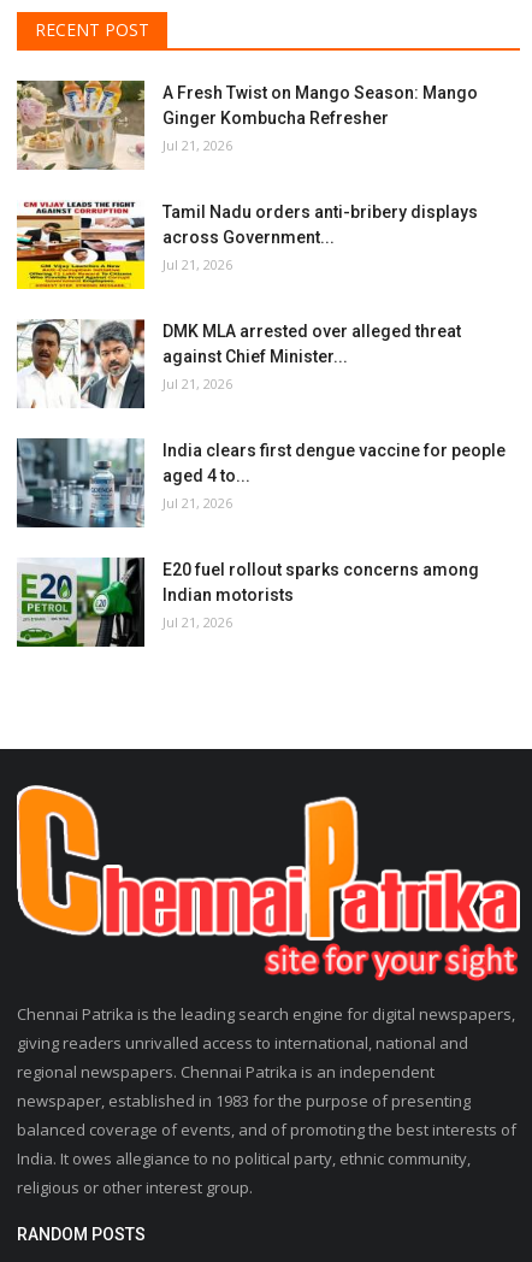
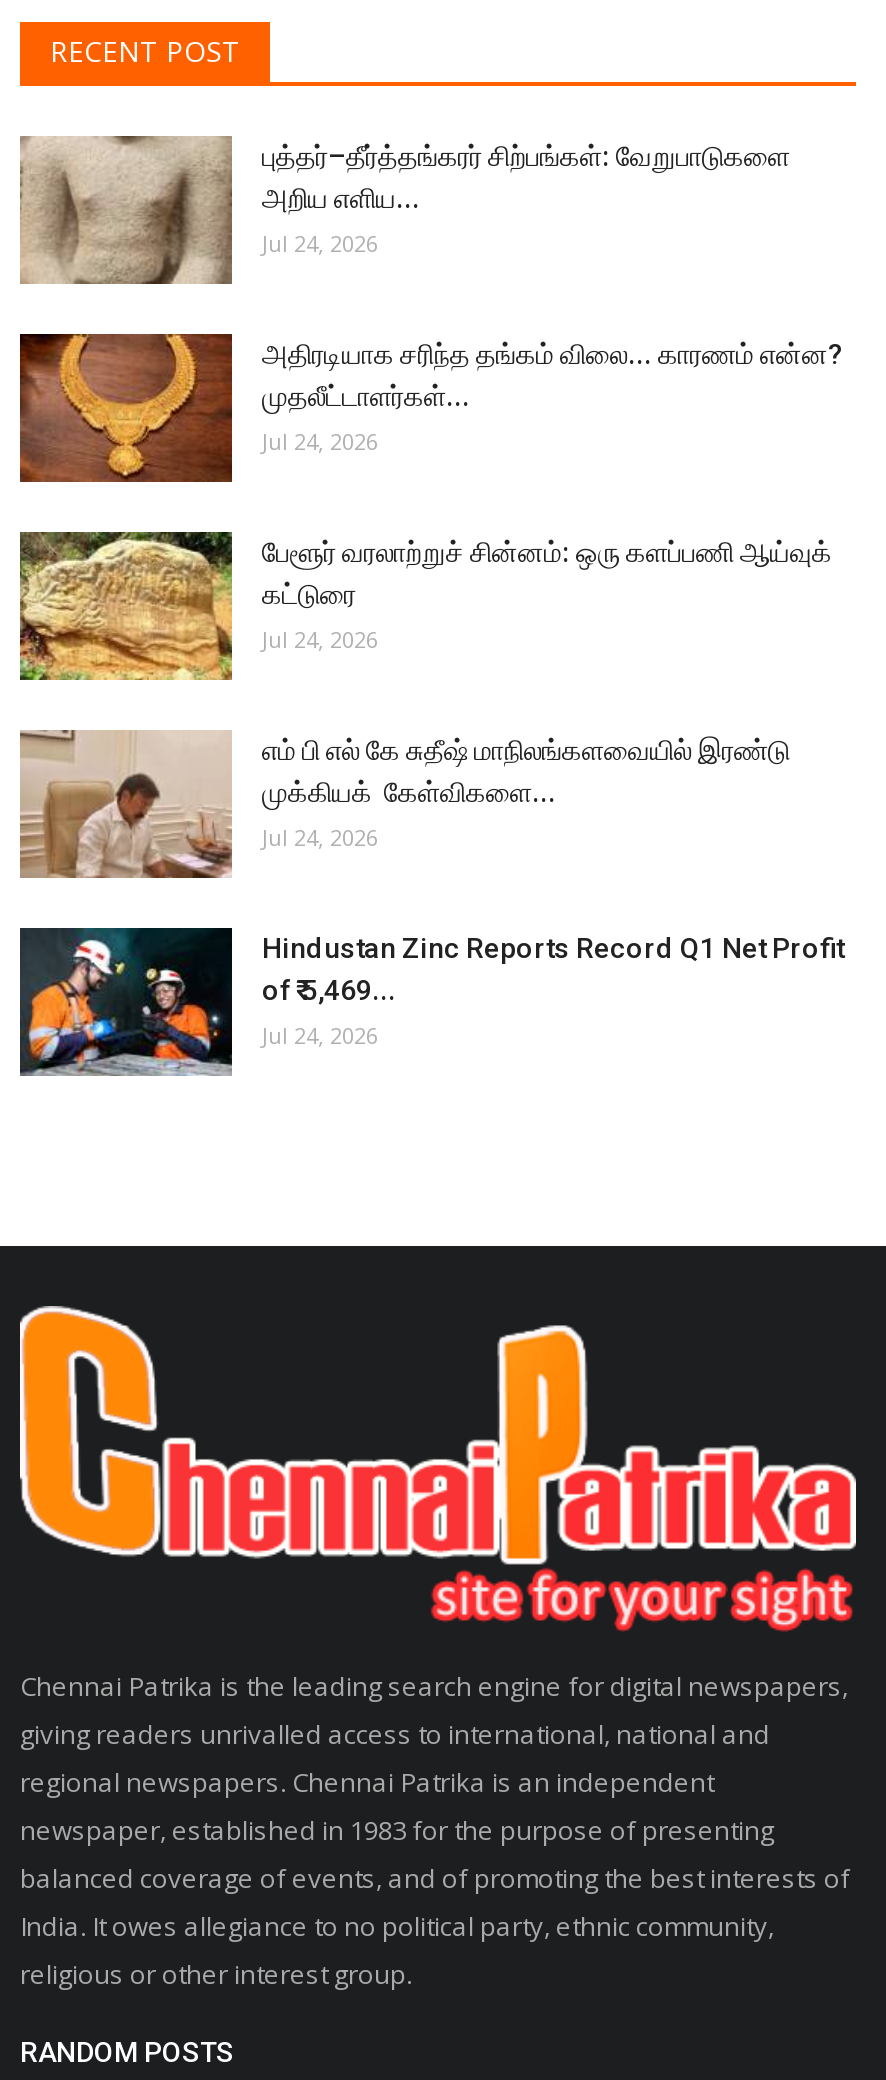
- [image]
- A Fresh Twist on Mango Season: Mango
- Ginger Kombucha Refresher
- Jul 21, 2026
+ [image]
+ புத்தர்–தீர்த்தங்கரர் சிற்பங்கள்: வேறுபாடுகளை
+ அறிய எளிய...
+ Jul 24, 2026

- [image]
- Tamil Nadu orders anti-bribery displays
- across Government...
- Jul 21, 2026
+ [image]
+ அதிரடியாக சரிந்த தங்கம் விலை... காரணம் என்ன?
+ முதலீட்டாளர்கள்...
+ Jul 24, 2026

- [image]
- DMK MLA arrested over alleged threat
- against Chief Minister...
- Jul 21, 2026
+ [image]
+ பேளூர் வரலாற்றுச் சின்னம்: ஒரு களப்பணி ஆய்வுக்
+ கட்டுரை
+ Jul 24, 2026

- [image]
- India clears first dengue vaccine for people
- aged 4 to...
- Jul 21, 2026
+ [image]
+ எம் பி எல் கே சுதீஷ் மாநிலங்களவையில் இரண்டு
+ முக்கியக் கேள்விகளை...
+ Jul 24, 2026

- [image]
- E20 fuel rollout sparks concerns among
- Indian motorists
- Jul 21, 2026
+ [image]
+ Hindustan Zinc Reports Record Q1 Net Profit
+ of ₹ 5,469...
+ Jul 24, 2026
